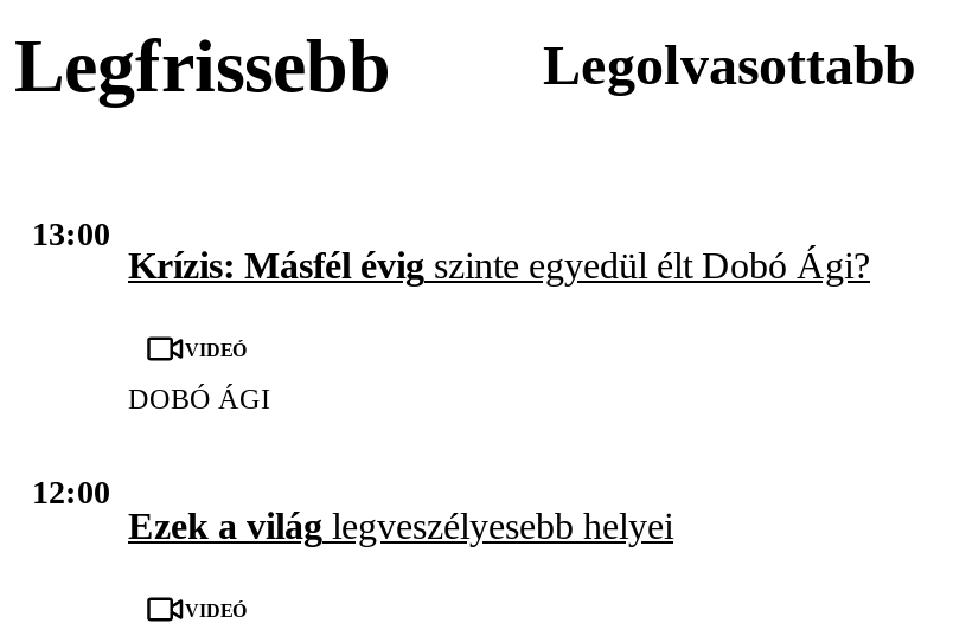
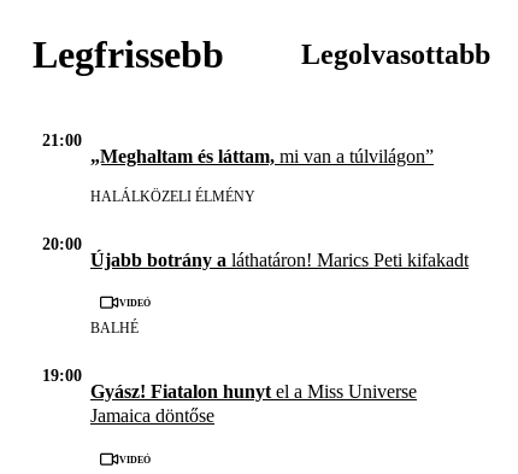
- 13:00
- Krízis: Másfél évig szinte egyedül élt Dobó Ági?
+ 21:00
+ „Meghaltam és láttam, mi van a túlvilágon”
+ HALÁLKÖZELI ÉLMÉNY
+ 20:00
+ Újabb botrány a láthatáron! Marics Peti kifakadt

- DOBÓ ÁGI
+ BALHÉ

- 12:00
- Ezek a világ legveszélyesebb helyei
+ 19:00
+ Gyász! Fiatalon hunyt el a Miss Universe
+ Jamaica döntőse
